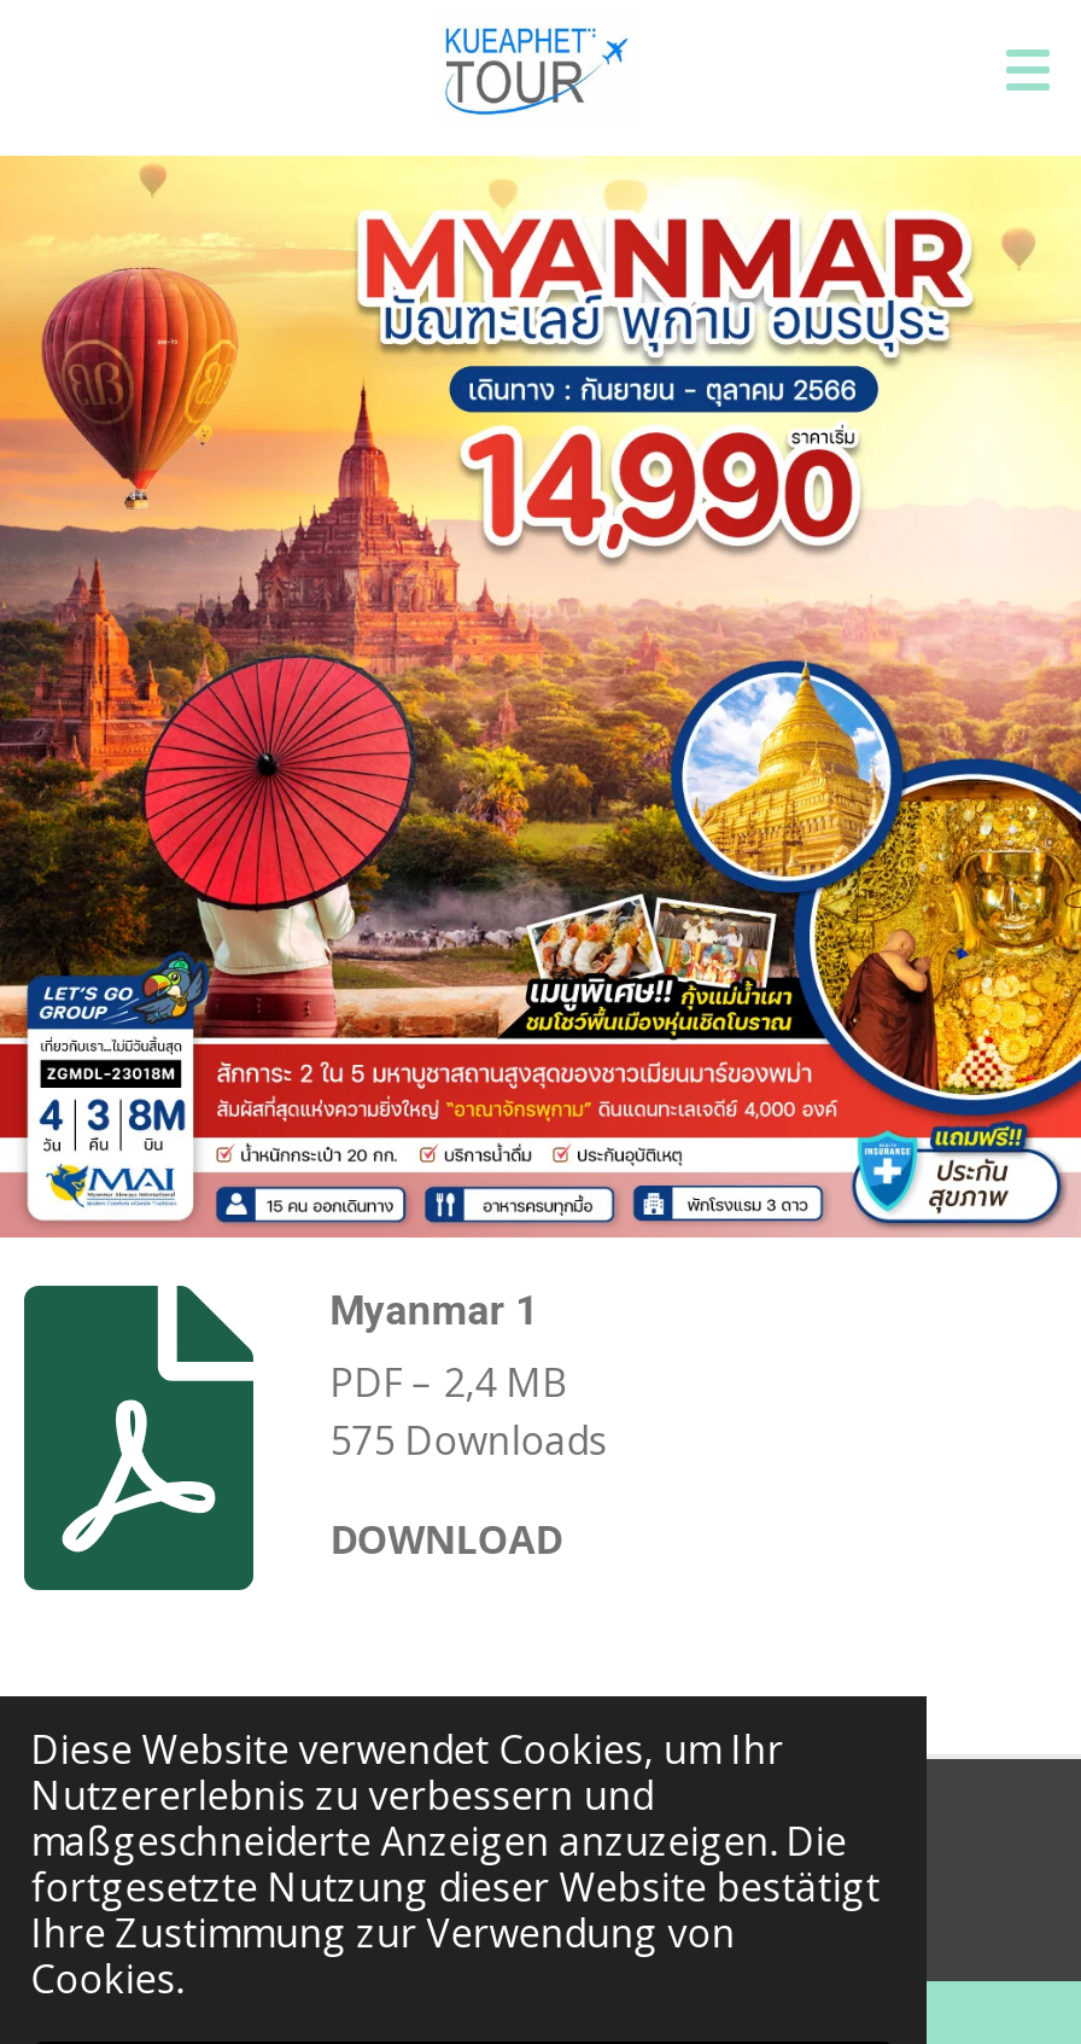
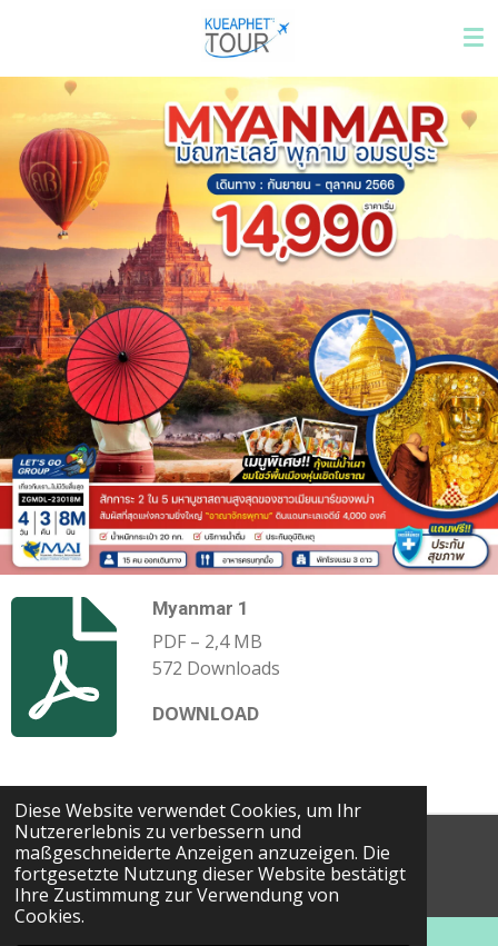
- 575 Downloads
+ 572 Downloads
